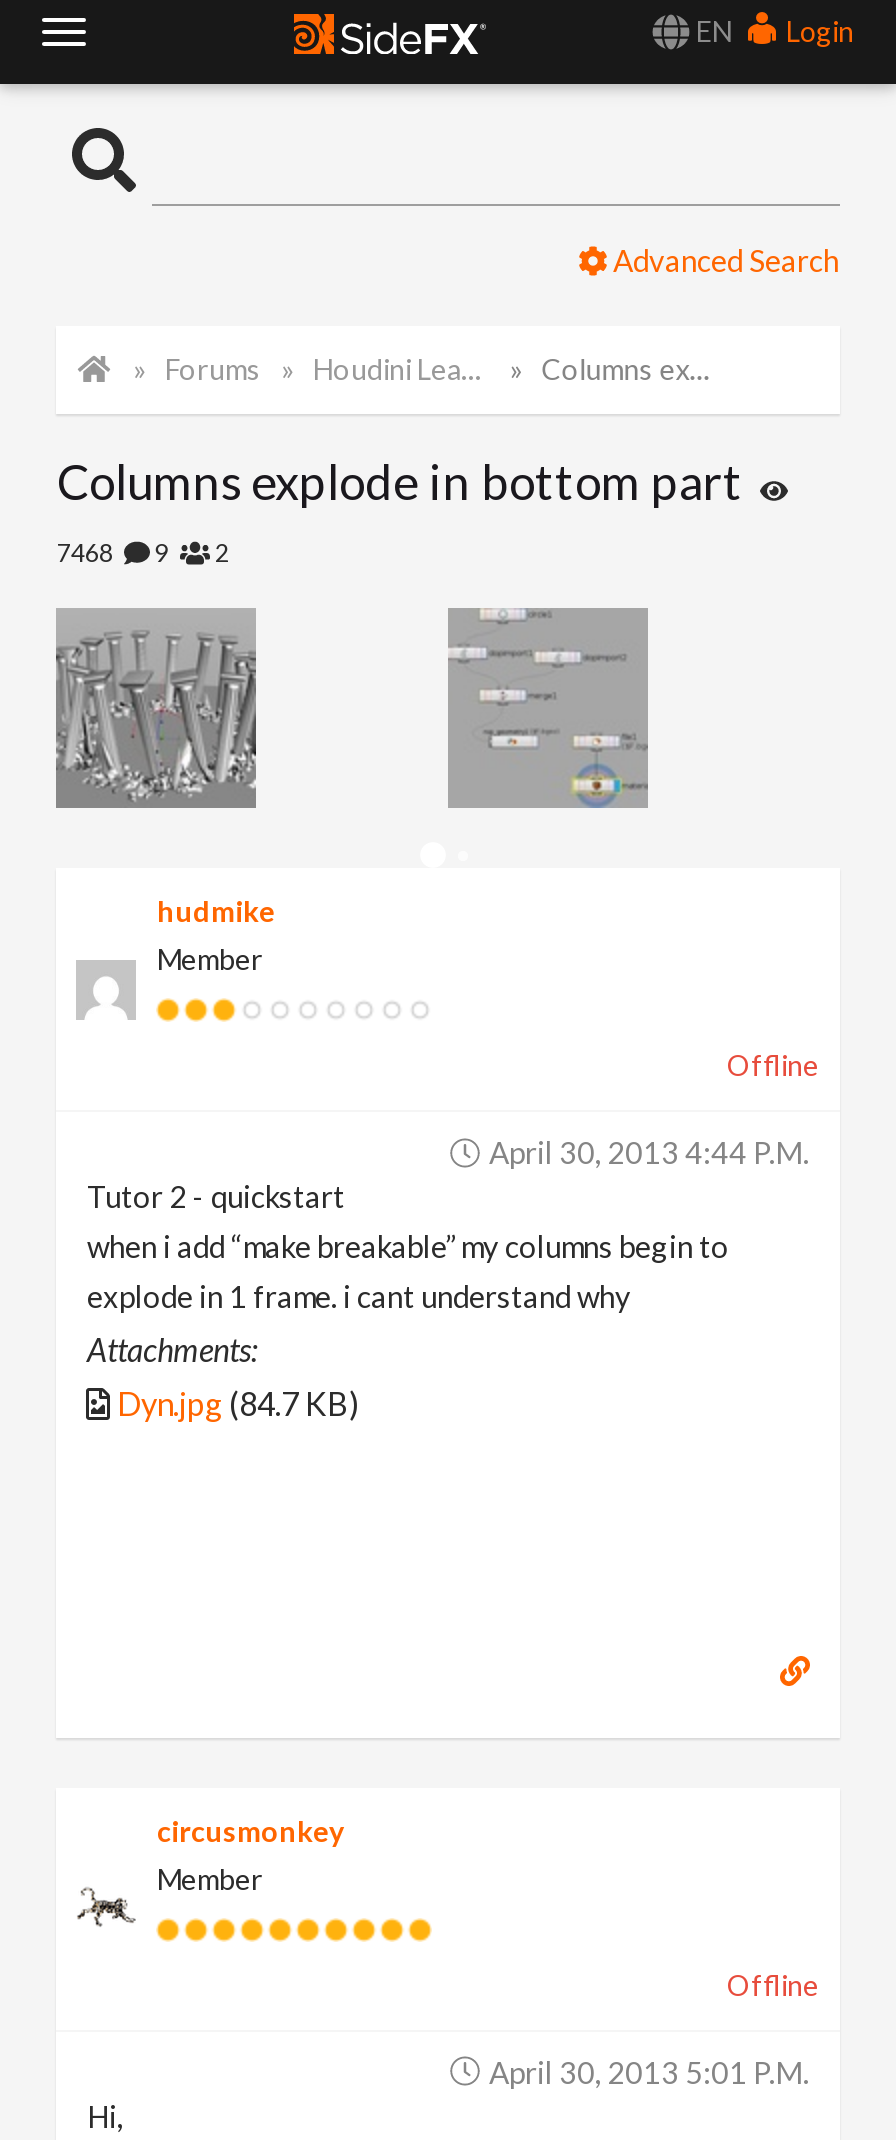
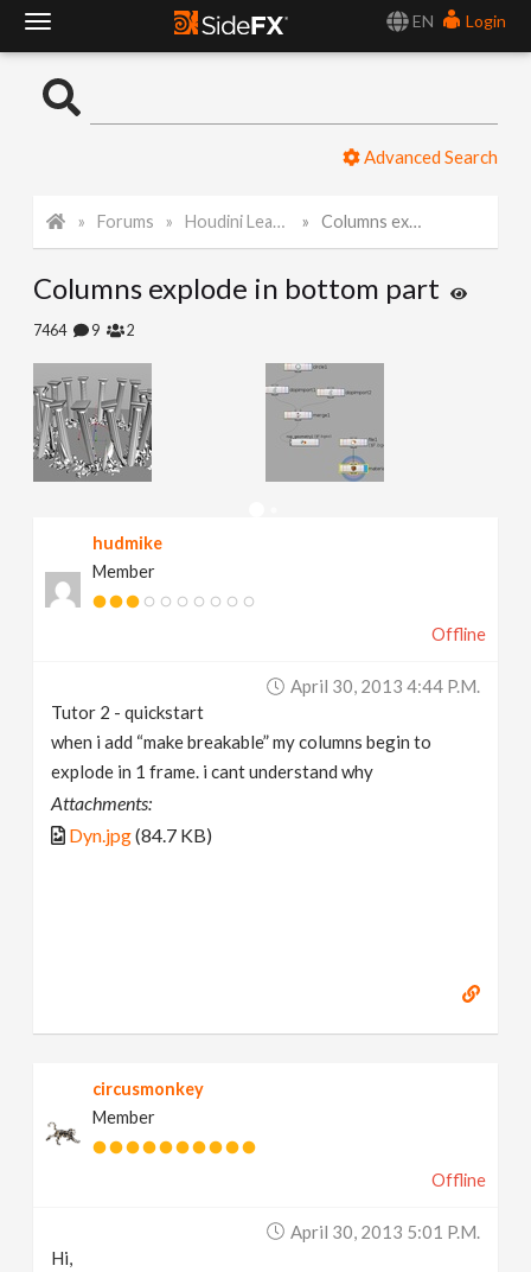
- 7468 9 2
+ 7464 9 2
